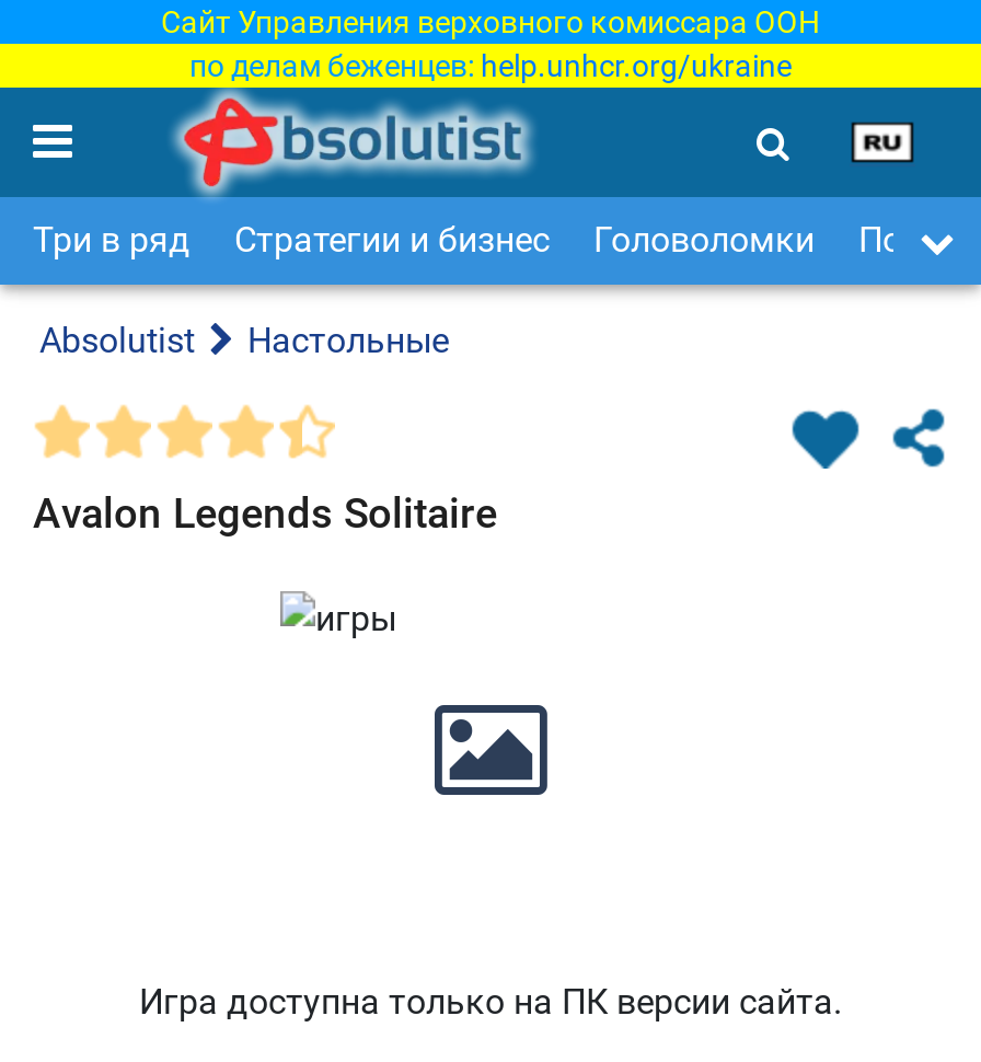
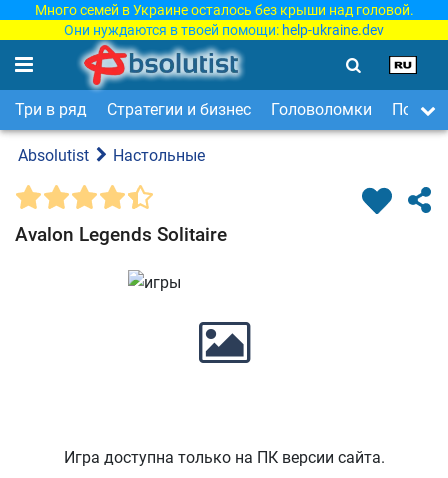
- Сайт Управления верховного комиссара ООН
- по делам беженцев: help.unhcr.org/ukraine
+ Много семей в Украине осталось без крыши над головой.
+ Они нуждаются в твоей помощи: help-ukraine.dev
